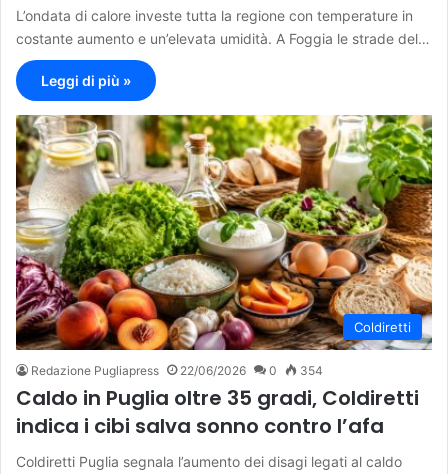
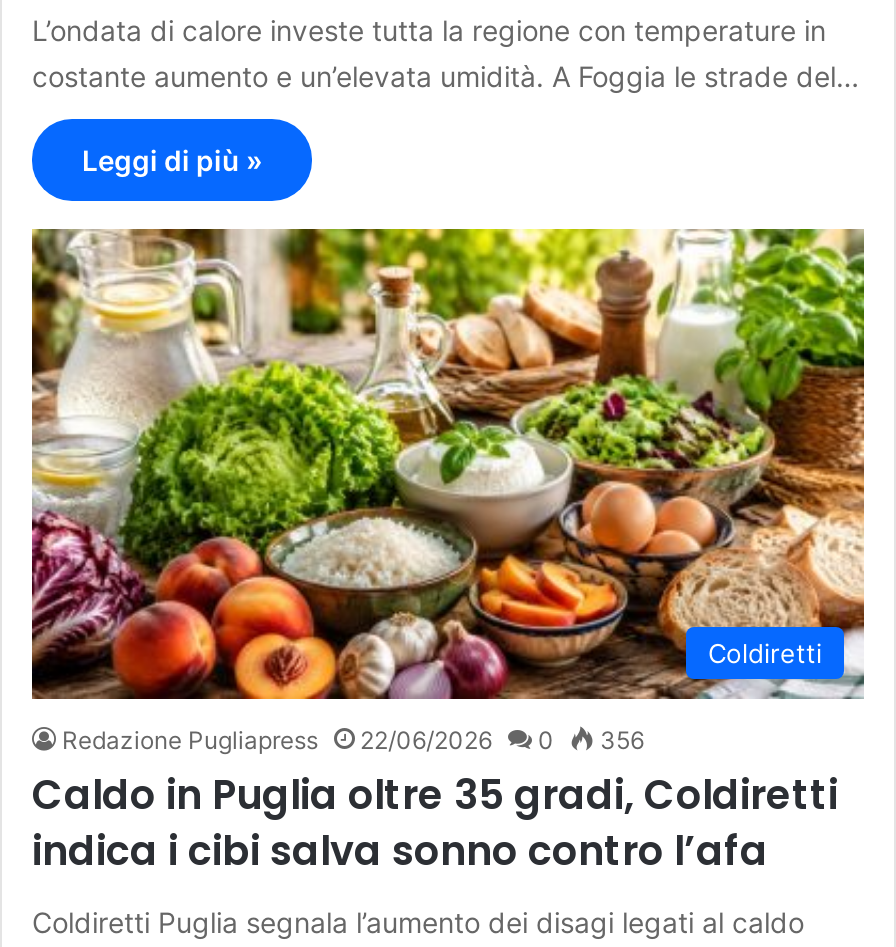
- Redazione Pugliapress 22/06/2026 0 354
+ Redazione Pugliapress 22/06/2026 0 356
